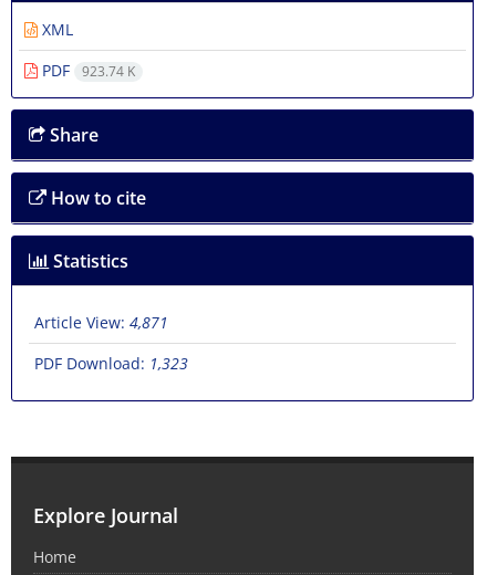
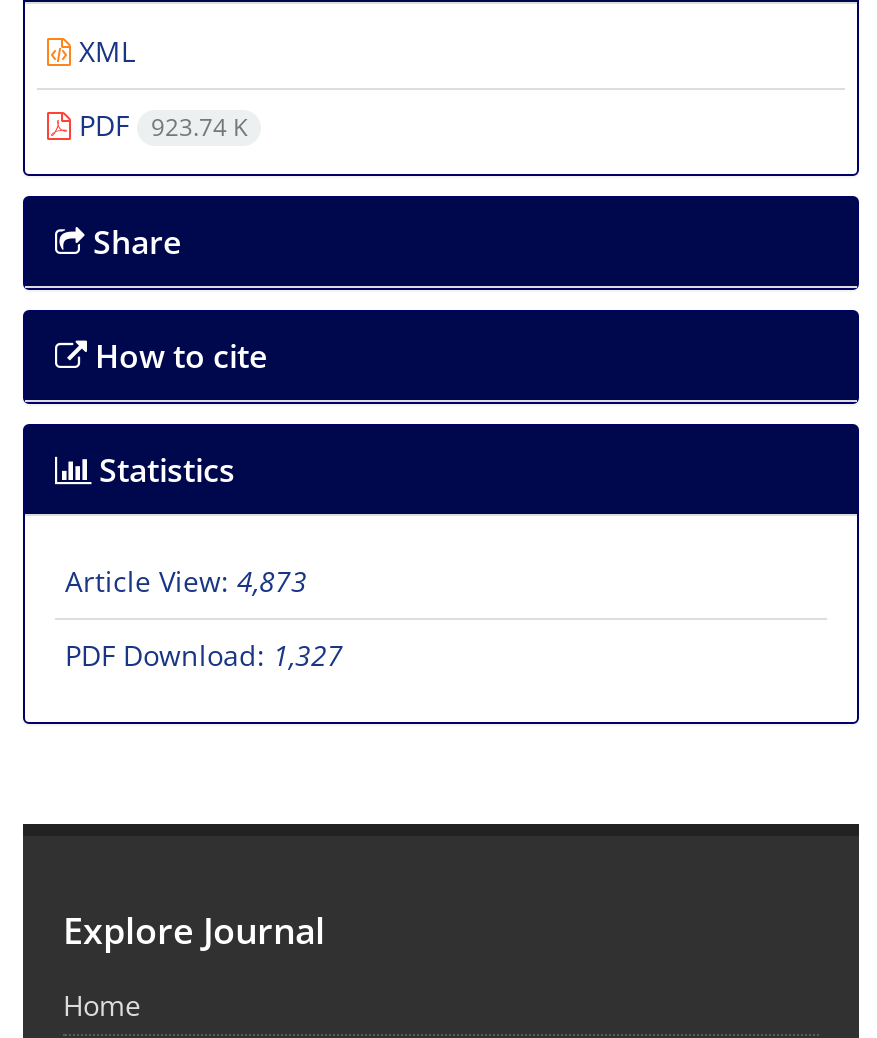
- Article View: 4,871
+ Article View: 4,873

- PDF Download: 1,323
+ PDF Download: 1,327
